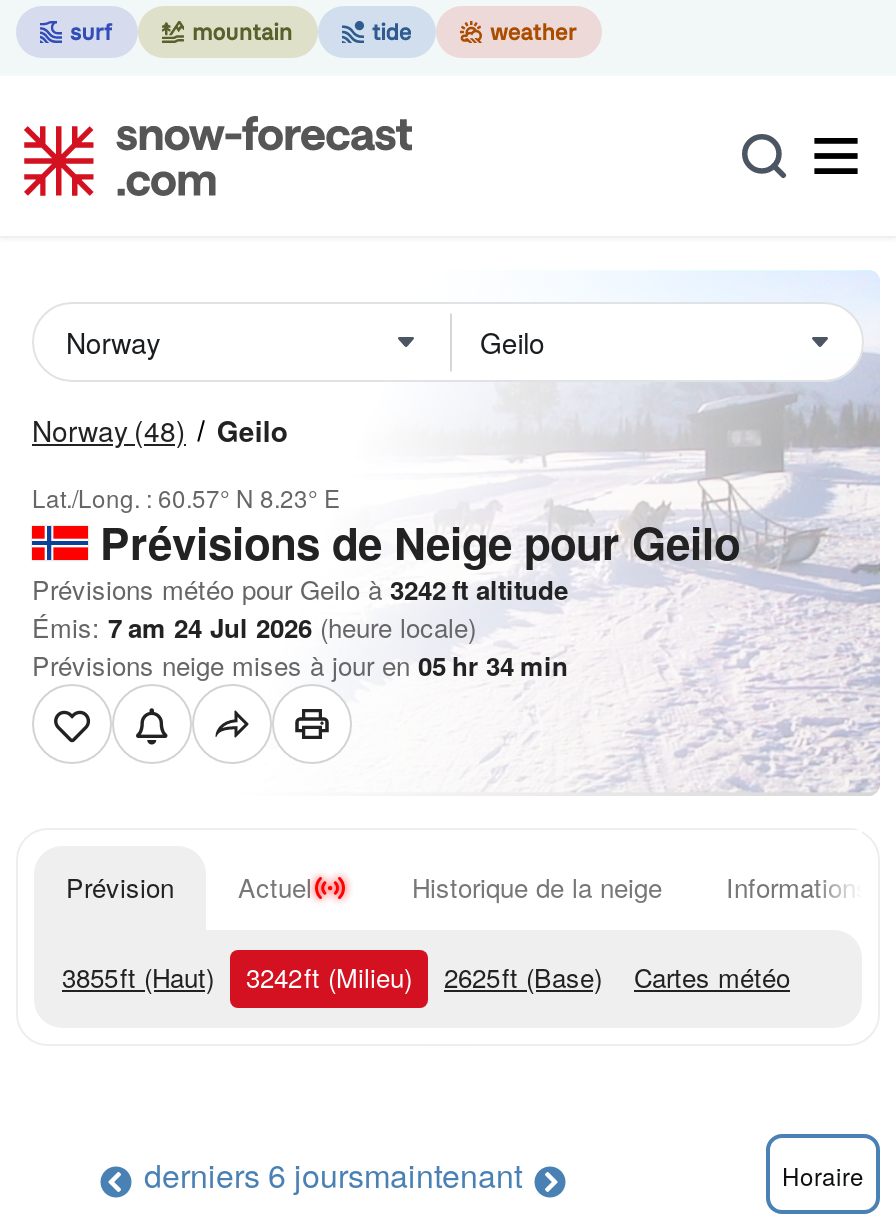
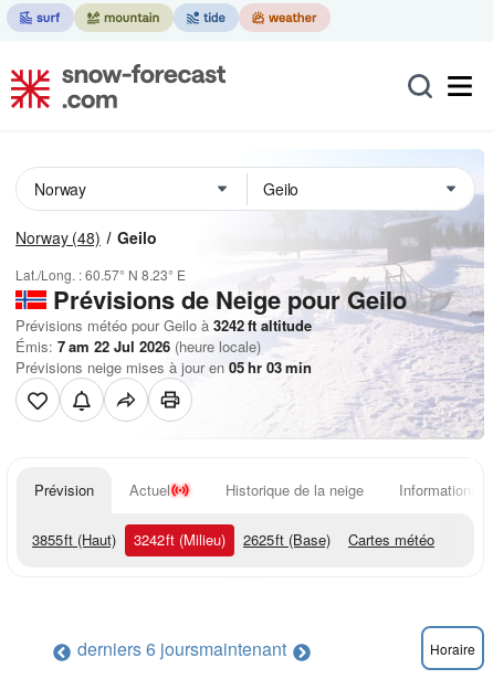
- Émis: 7 am 24 Jul 2026 (heure locale)
+ Émis: 7 am 22 Jul 2026 (heure locale)

- Prévisions neige mises à jour en 05 hr 34 min
+ Prévisions neige mises à jour en 05 hr 03 min
